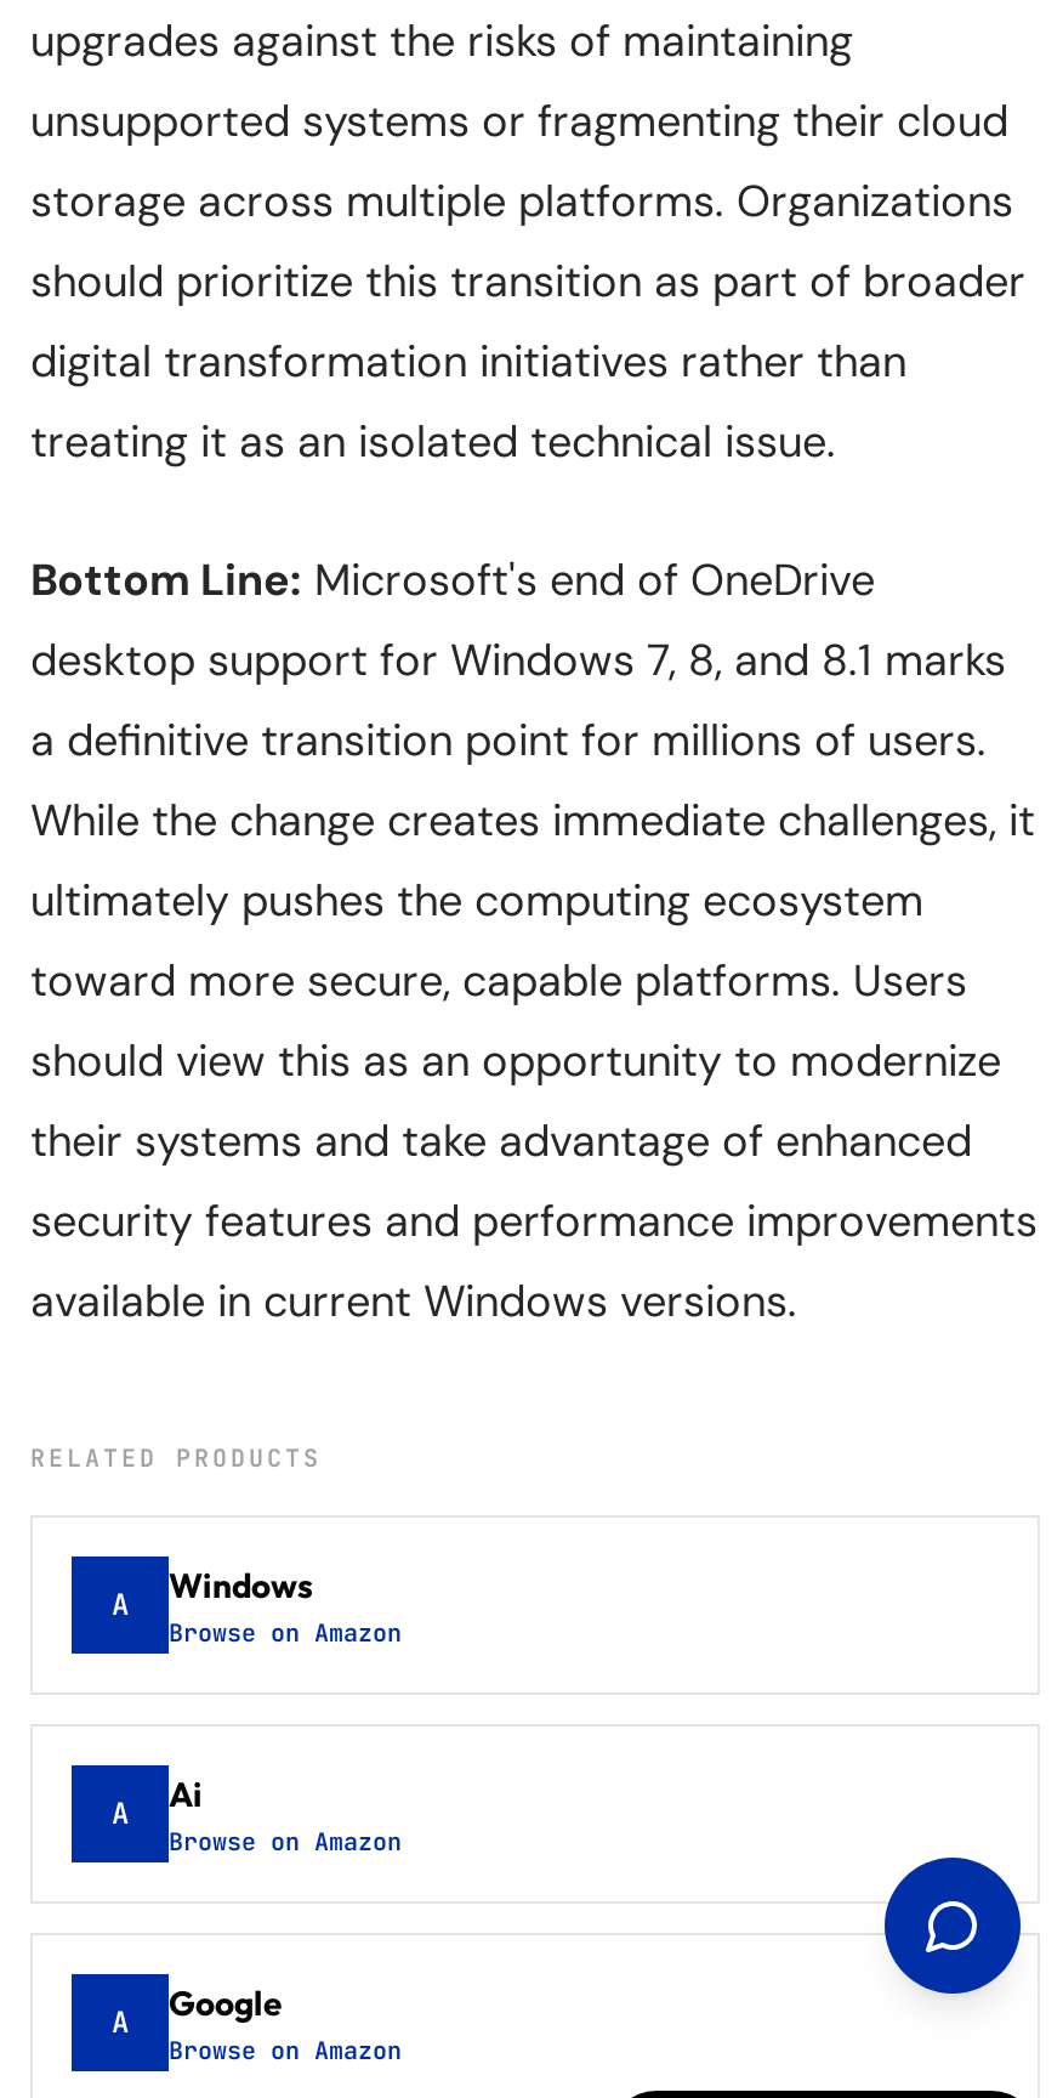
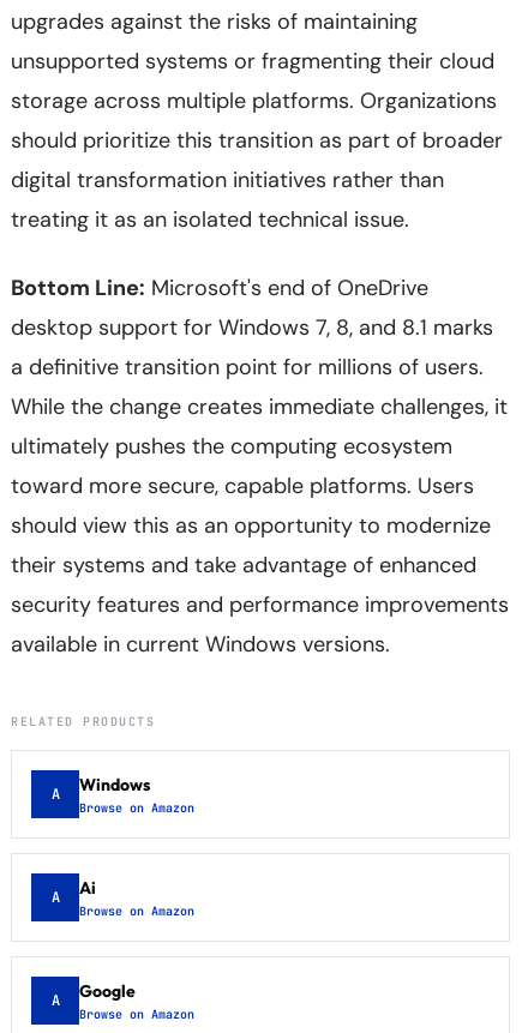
- [image]
